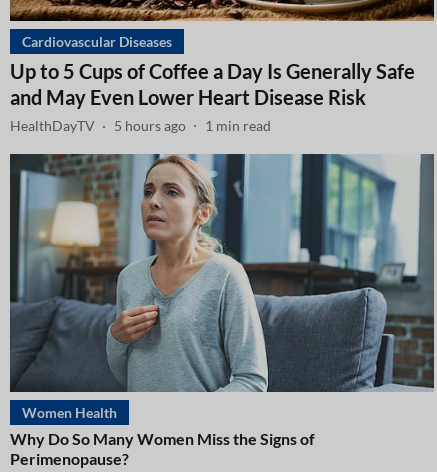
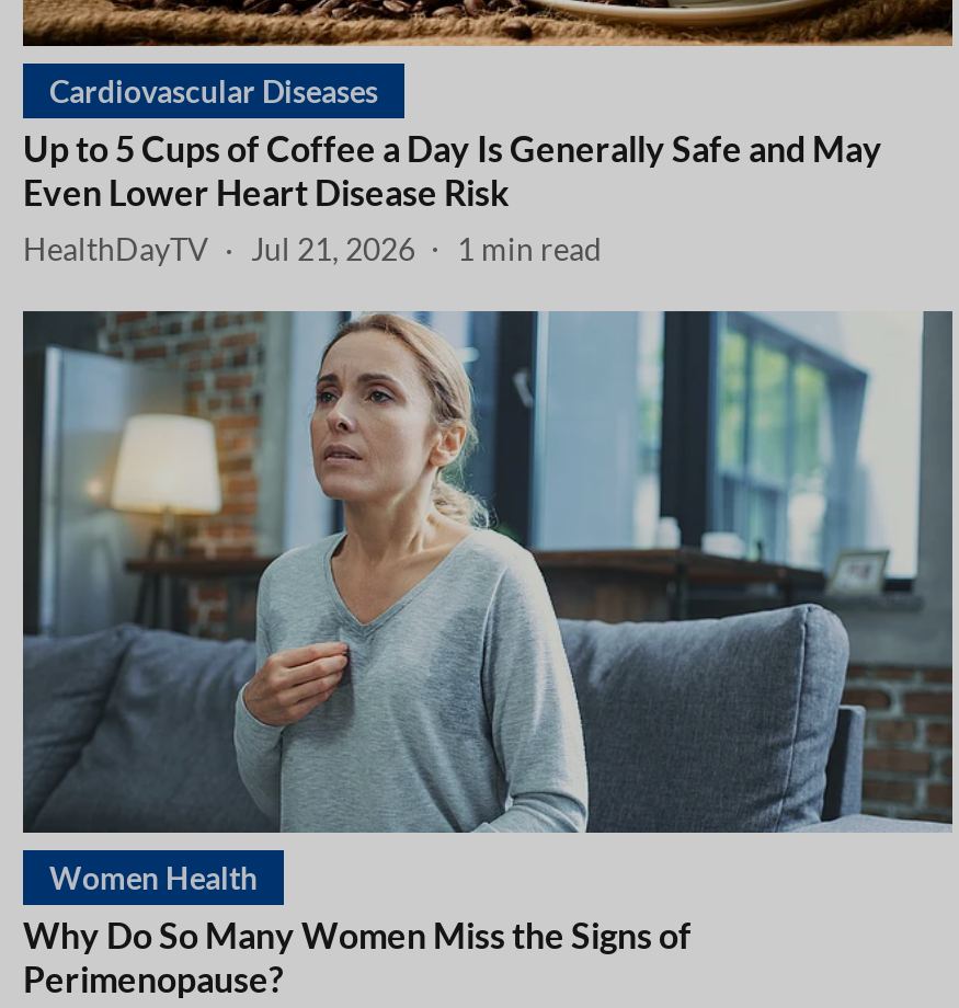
- HealthDayTV 5 hours ago 1 min read
+ HealthDayTV Jul 21, 2026 1 min read
